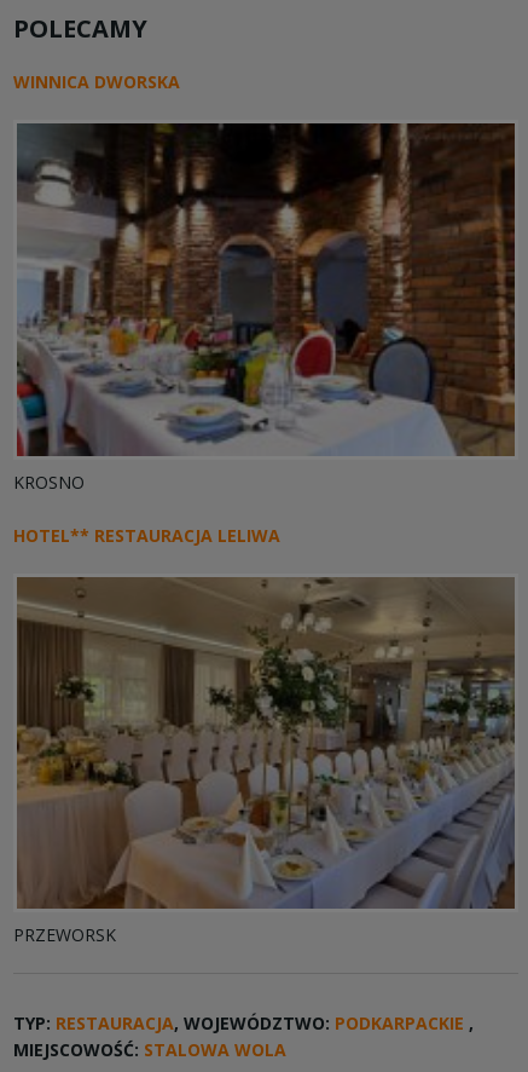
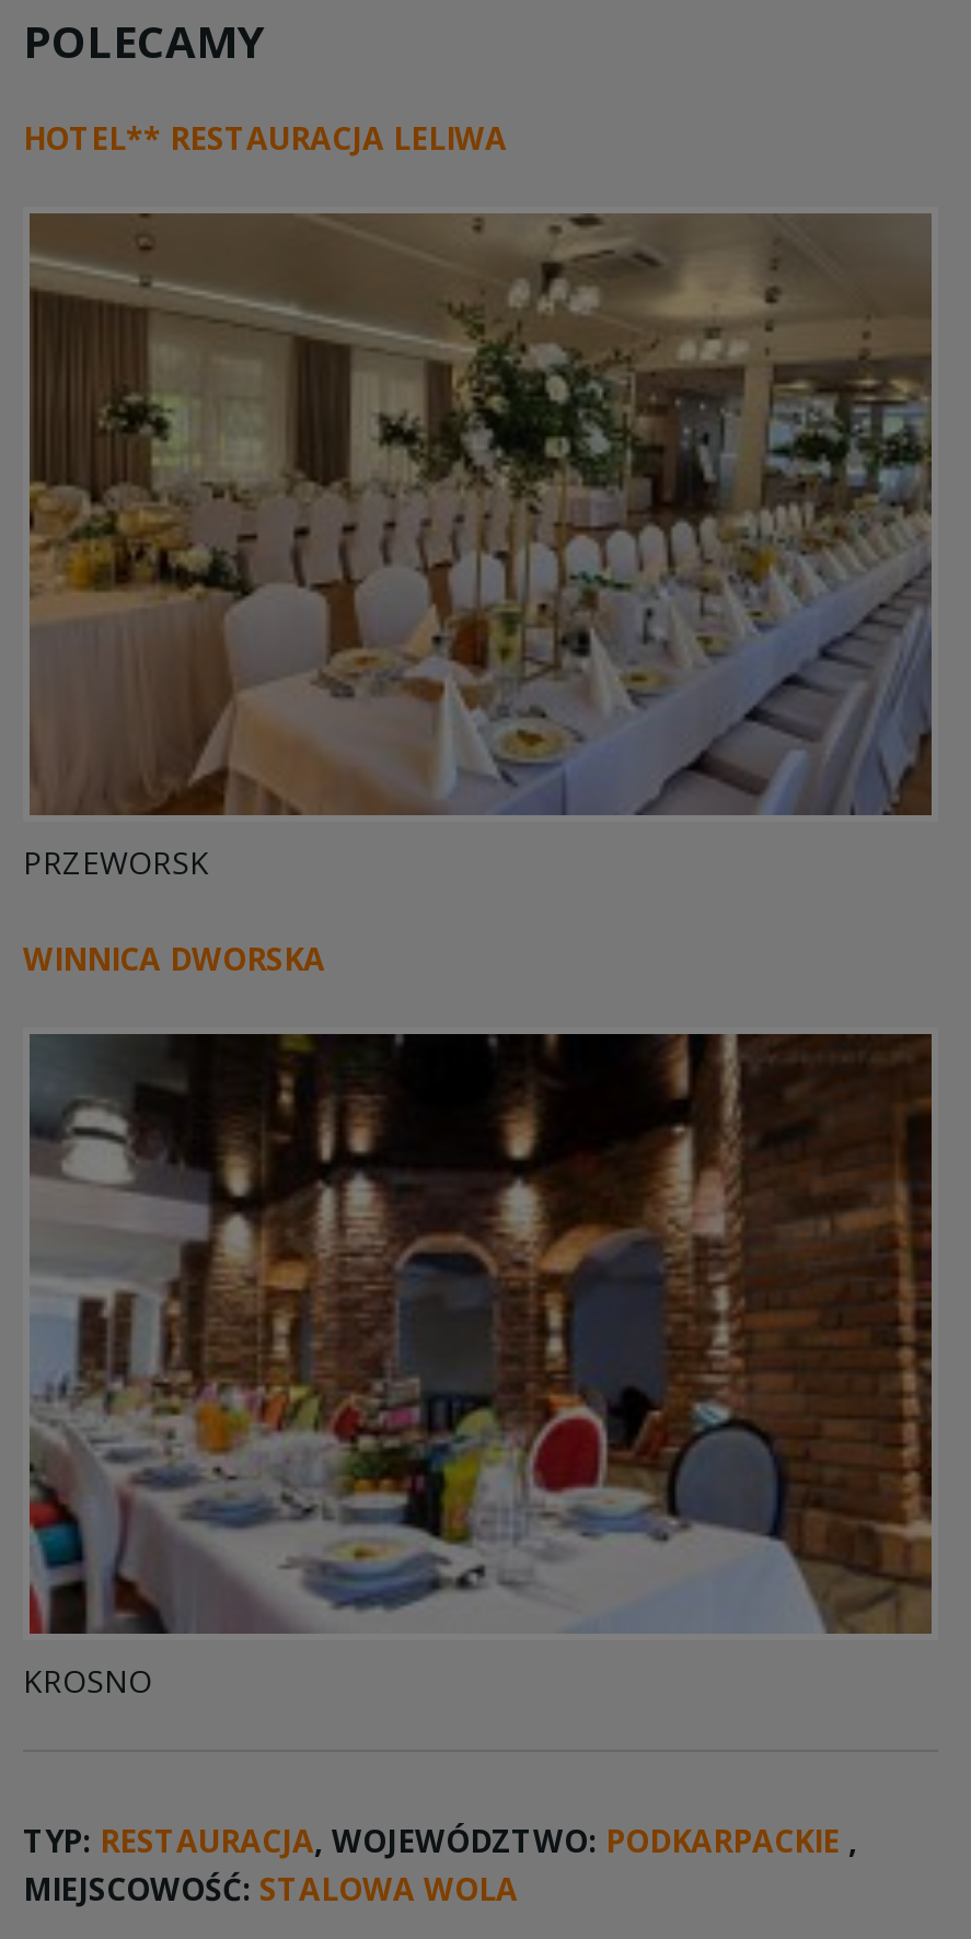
moved down: [image] | WINNICA DWORSKA | KROSNO

moved up: HOTEL** RESTAURACJA LELIWA

moved up: [image] | PRZEWORSK
